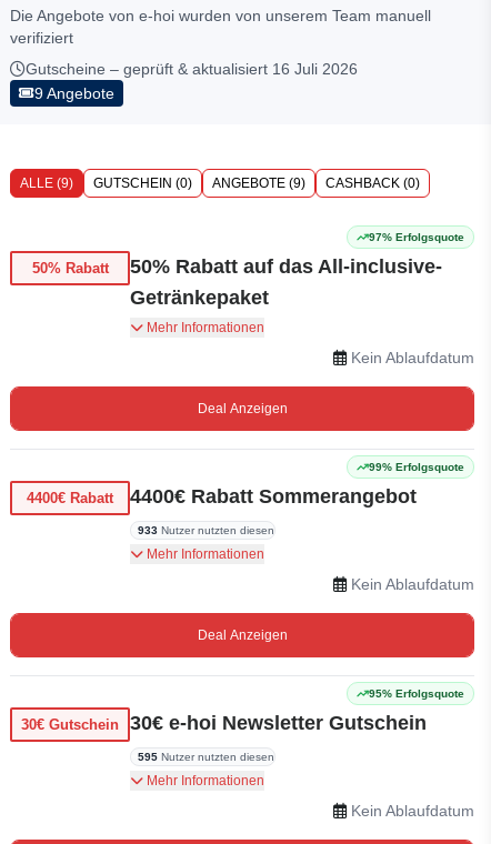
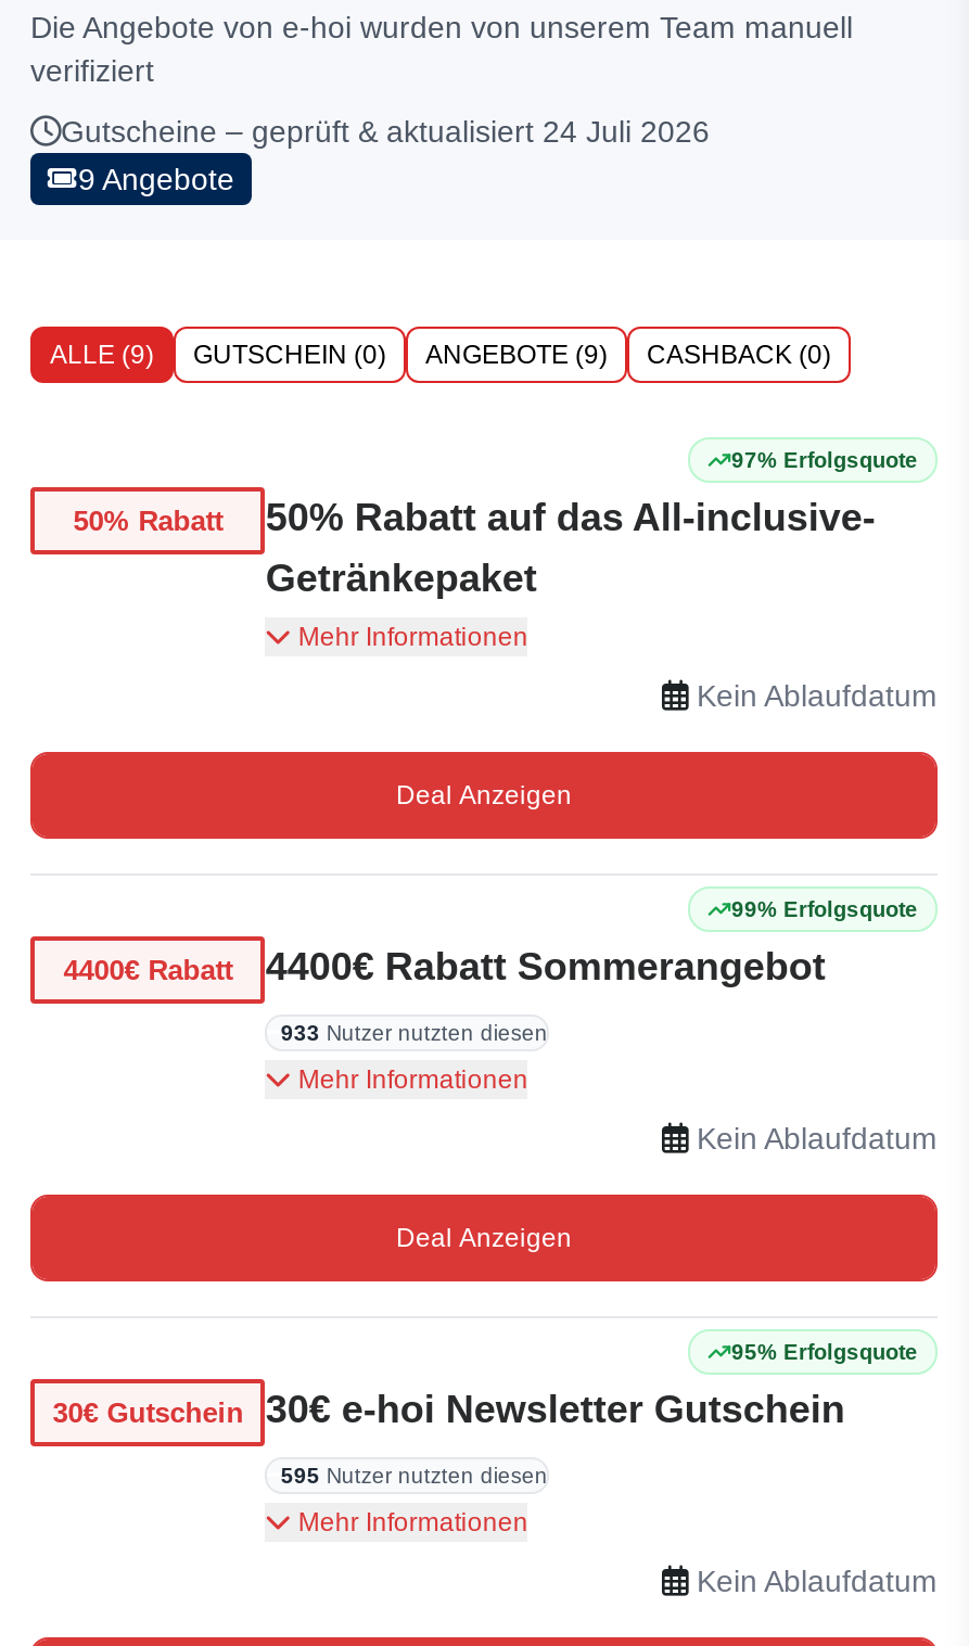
- Gutscheine – geprüft & aktualisiert 16 Juli 2026
+ Gutscheine – geprüft & aktualisiert 24 Juli 2026
